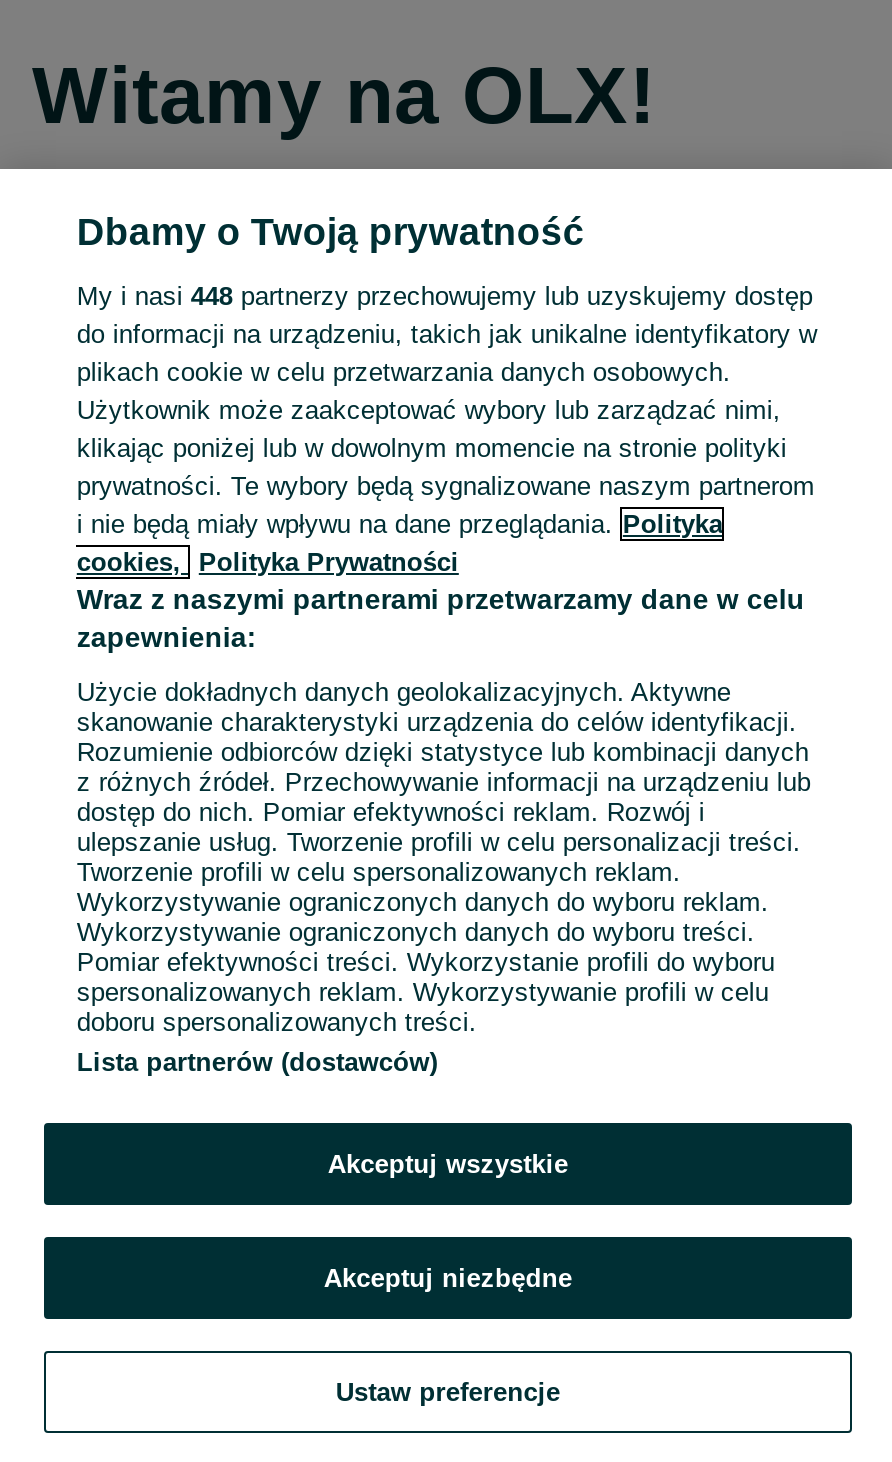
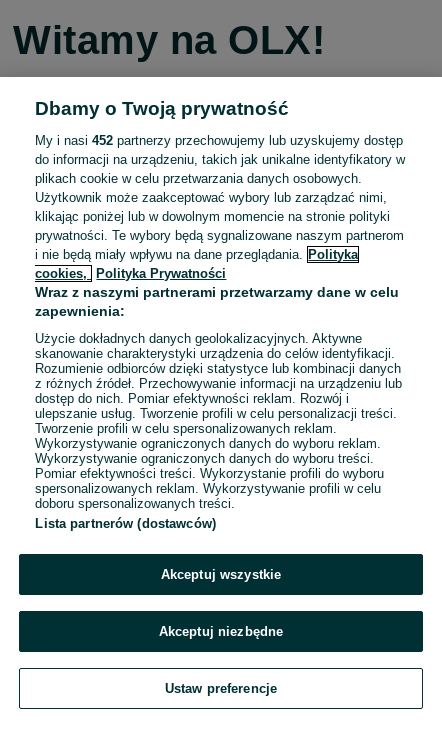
- My i nasi 448 partnerzy przechowujemy lub uzyskujemy dostęp
+ My i nasi 452 partnerzy przechowujemy lub uzyskujemy dostęp
